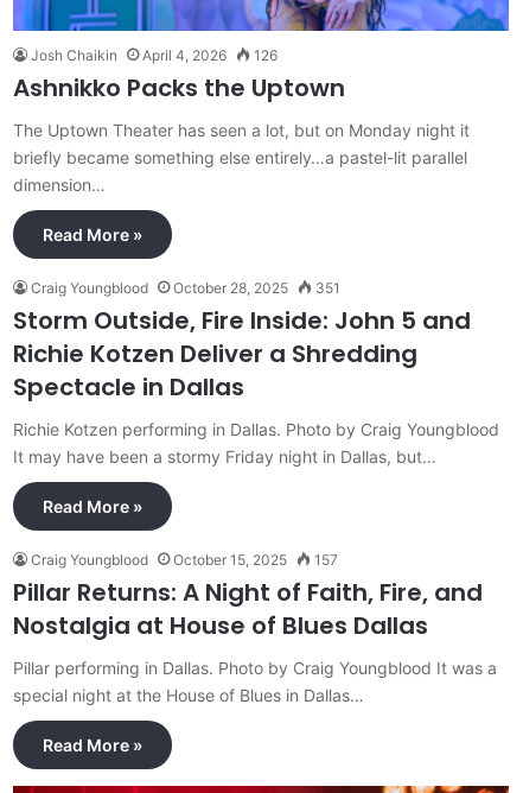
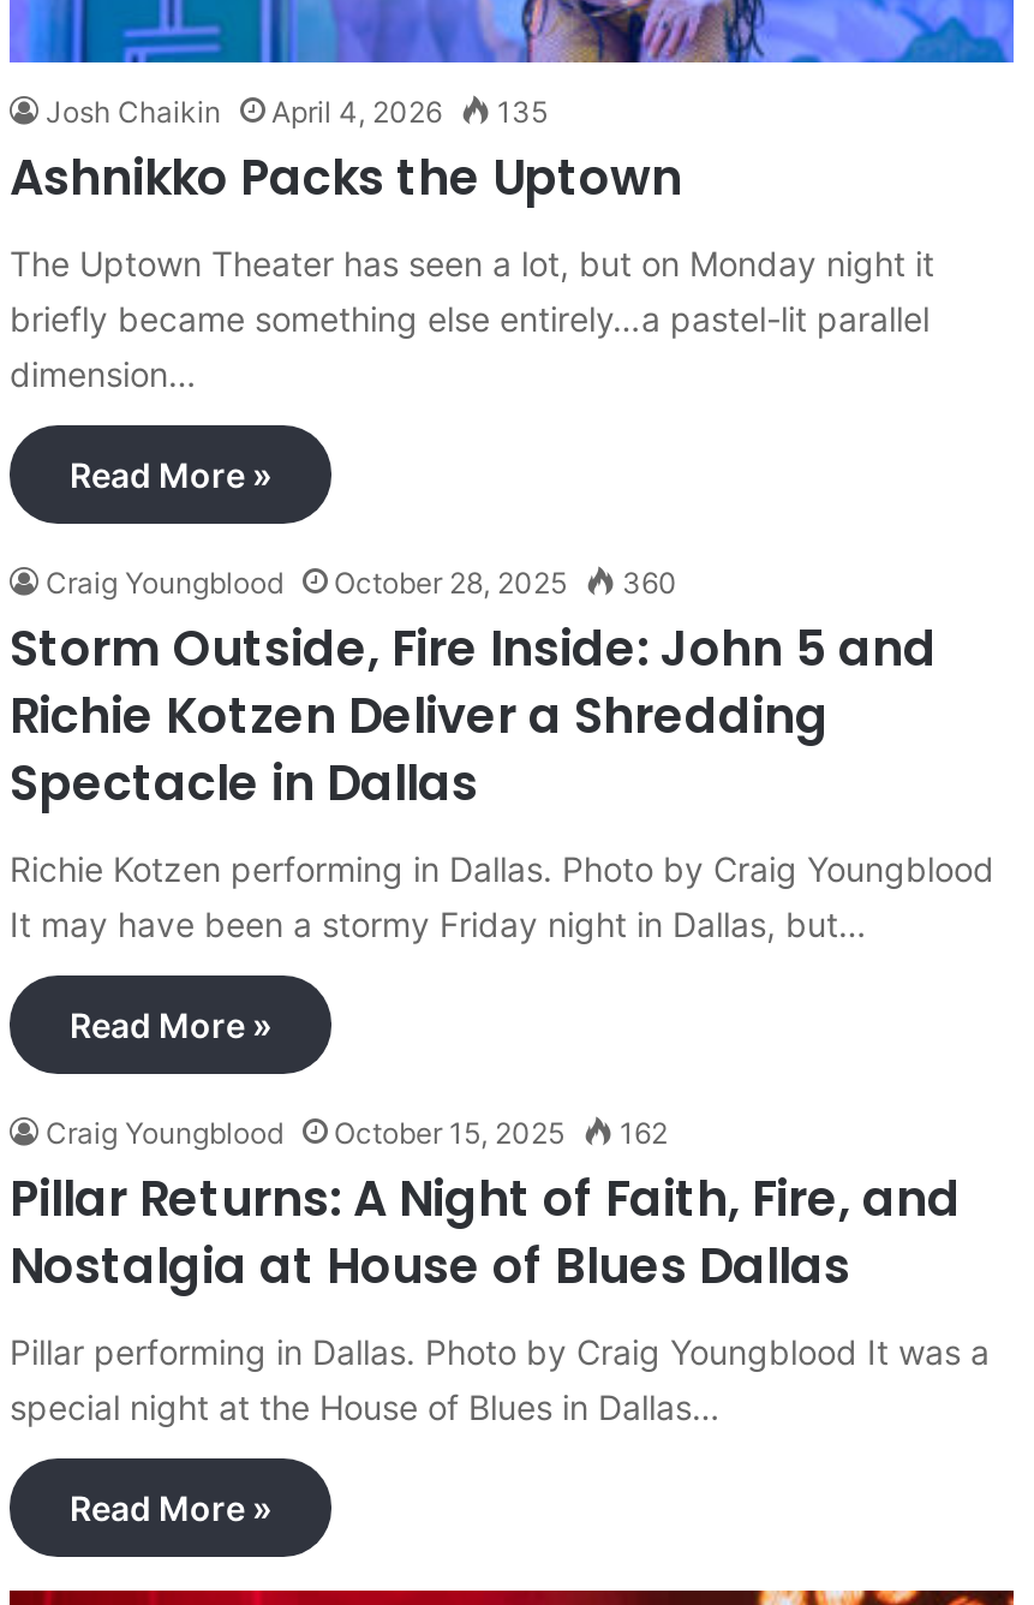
- Josh Chaikin April 4, 2026 126
+ Josh Chaikin April 4, 2026 135

- Craig Youngblood October 28, 2025 351
+ Craig Youngblood October 28, 2025 360

- Craig Youngblood October 15, 2025 157
+ Craig Youngblood October 15, 2025 162
